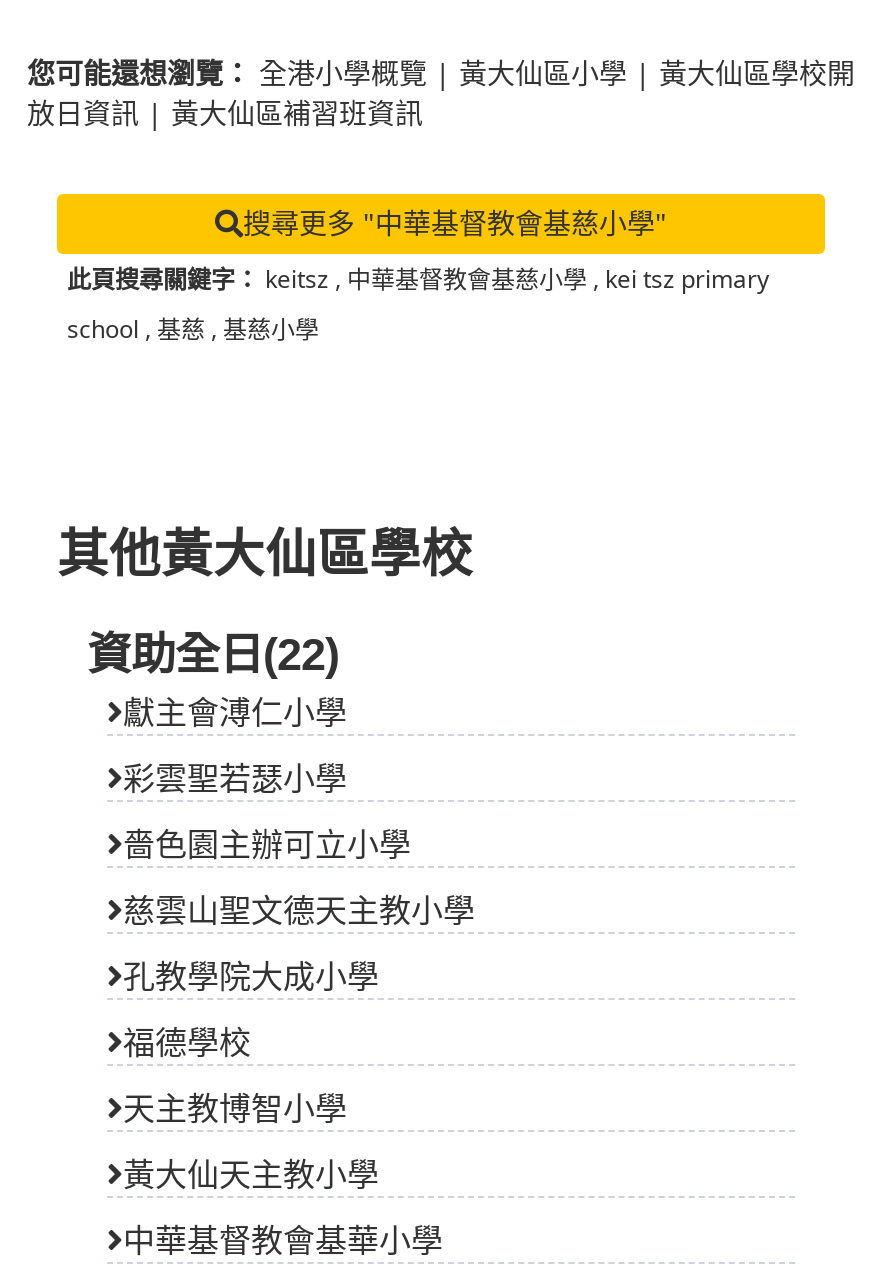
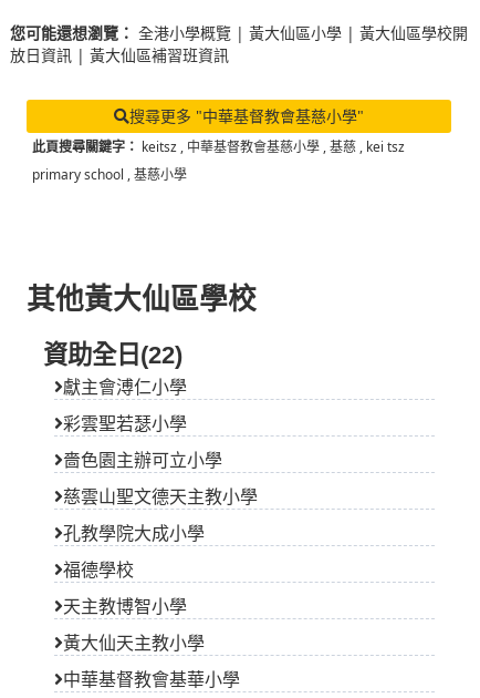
- 此頁搜尋關鍵字： keitsz,中華基督教會基慈小學, kei tsz primary
+ 此頁搜尋關鍵字： keitsz,中華基督教會基慈小學,基慈, kei tsz

- school,基慈,基慈小學
+ primary school,基慈小學
